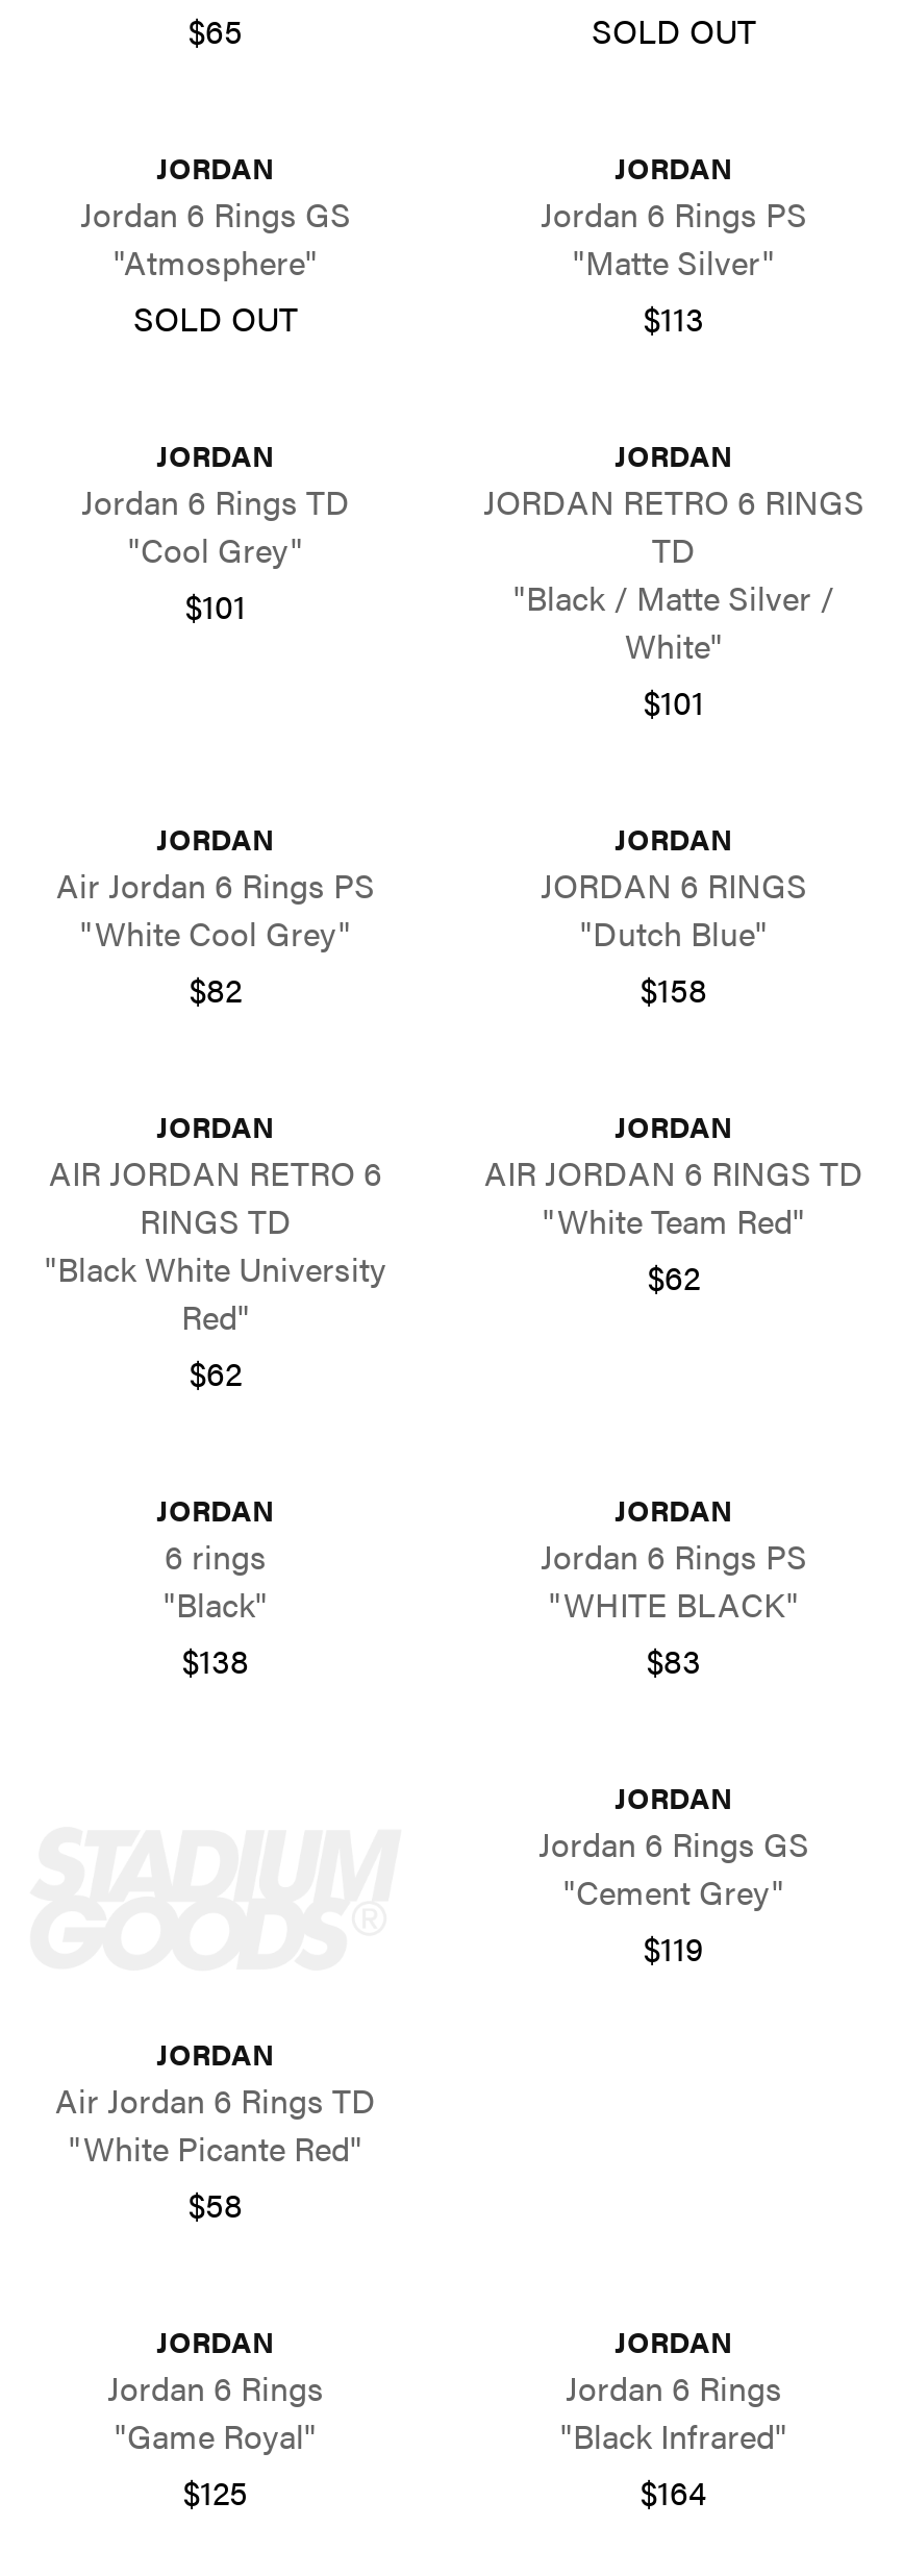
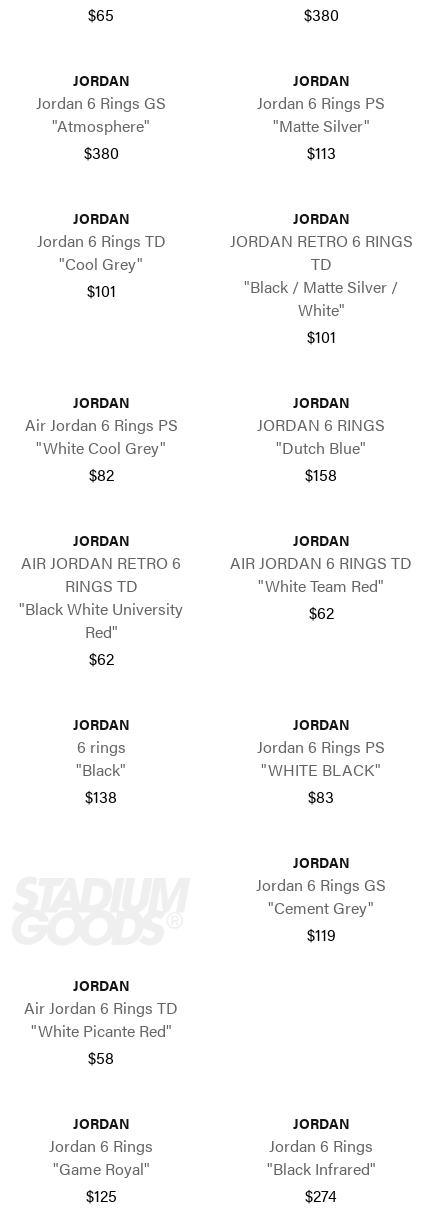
- SOLD OUT
+ $380

- SOLD OUT
+ $380

- $164
+ $274
